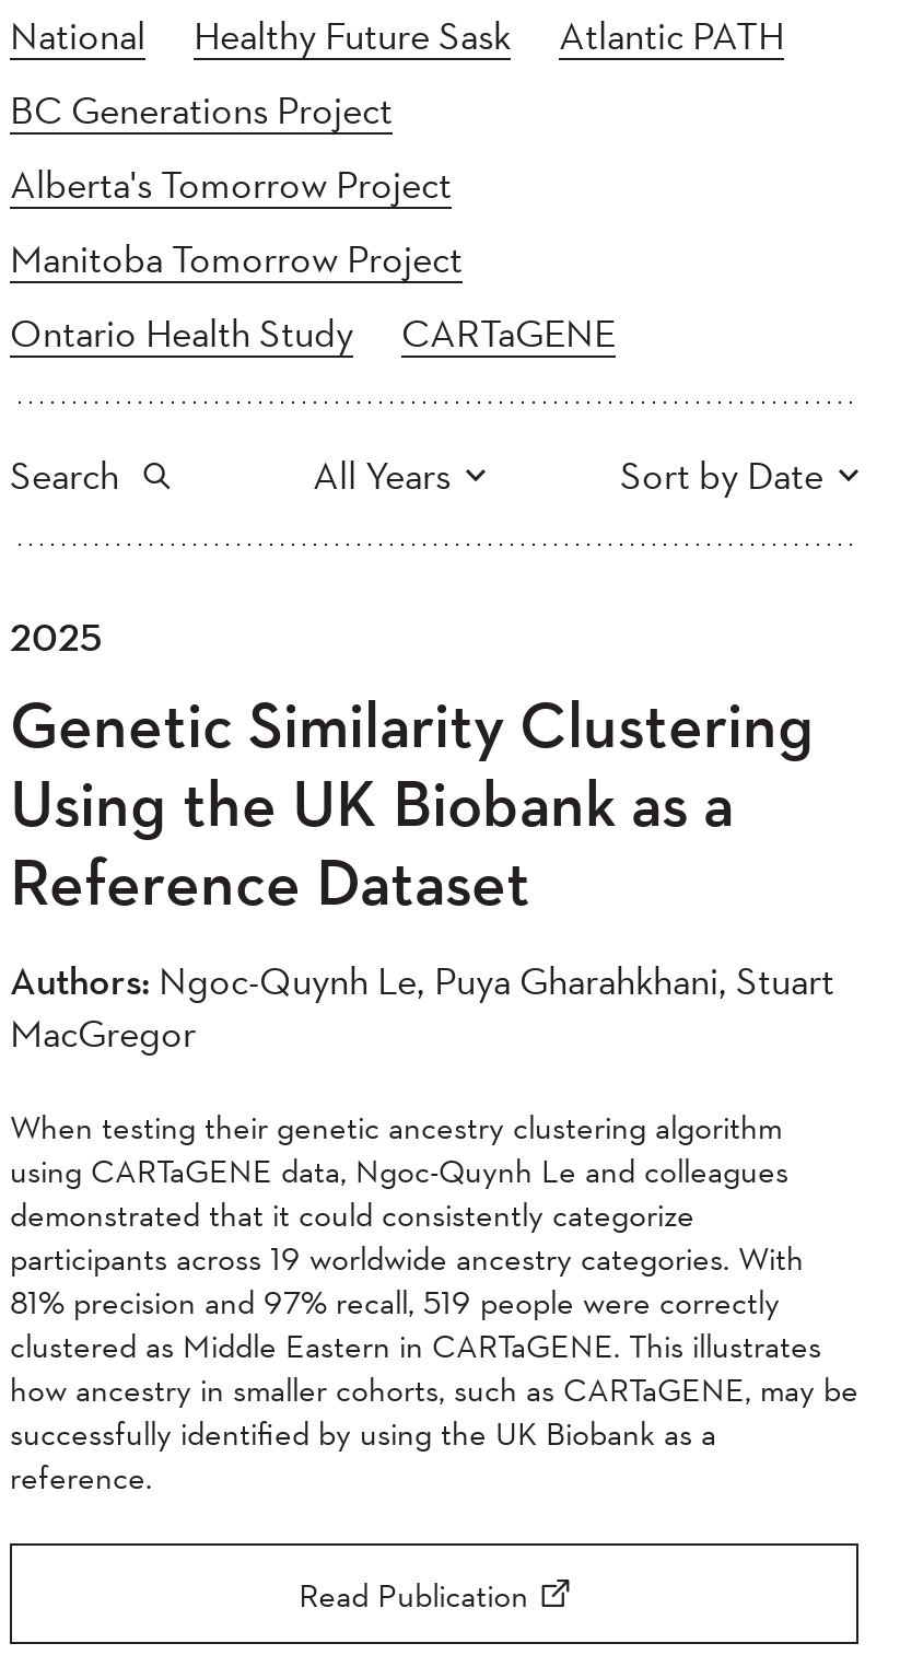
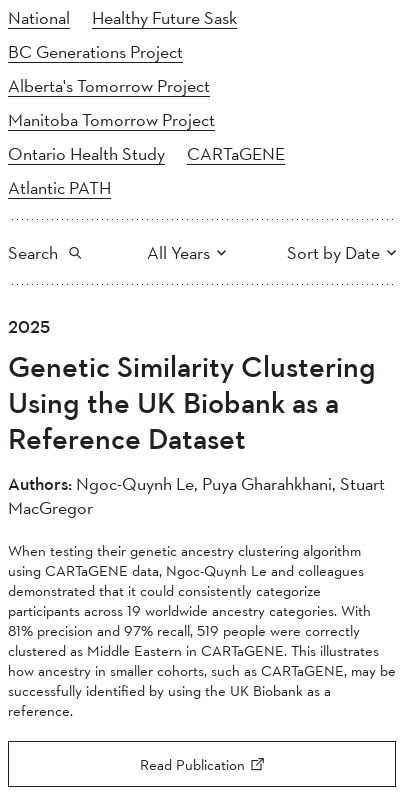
moved down: Atlantic PATH
